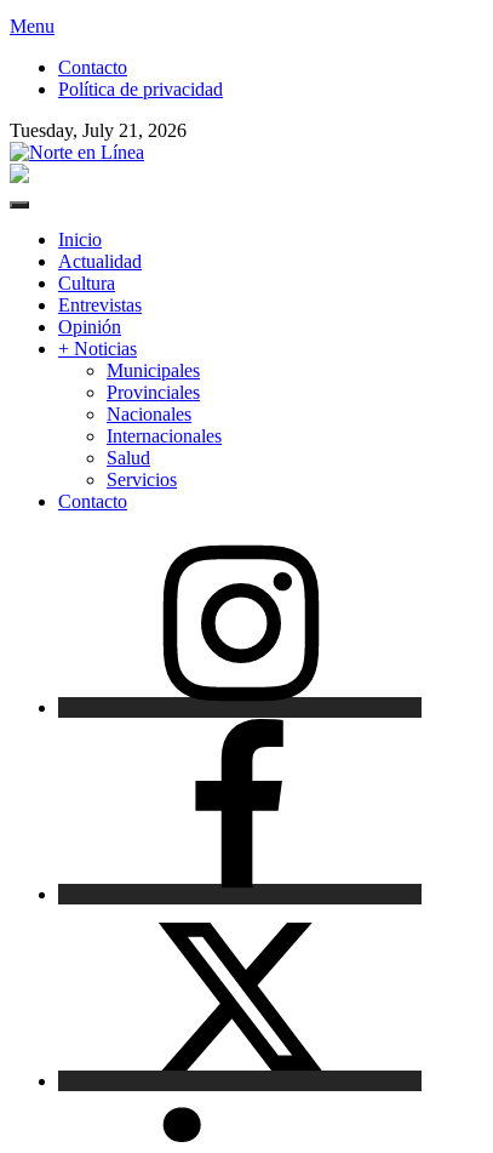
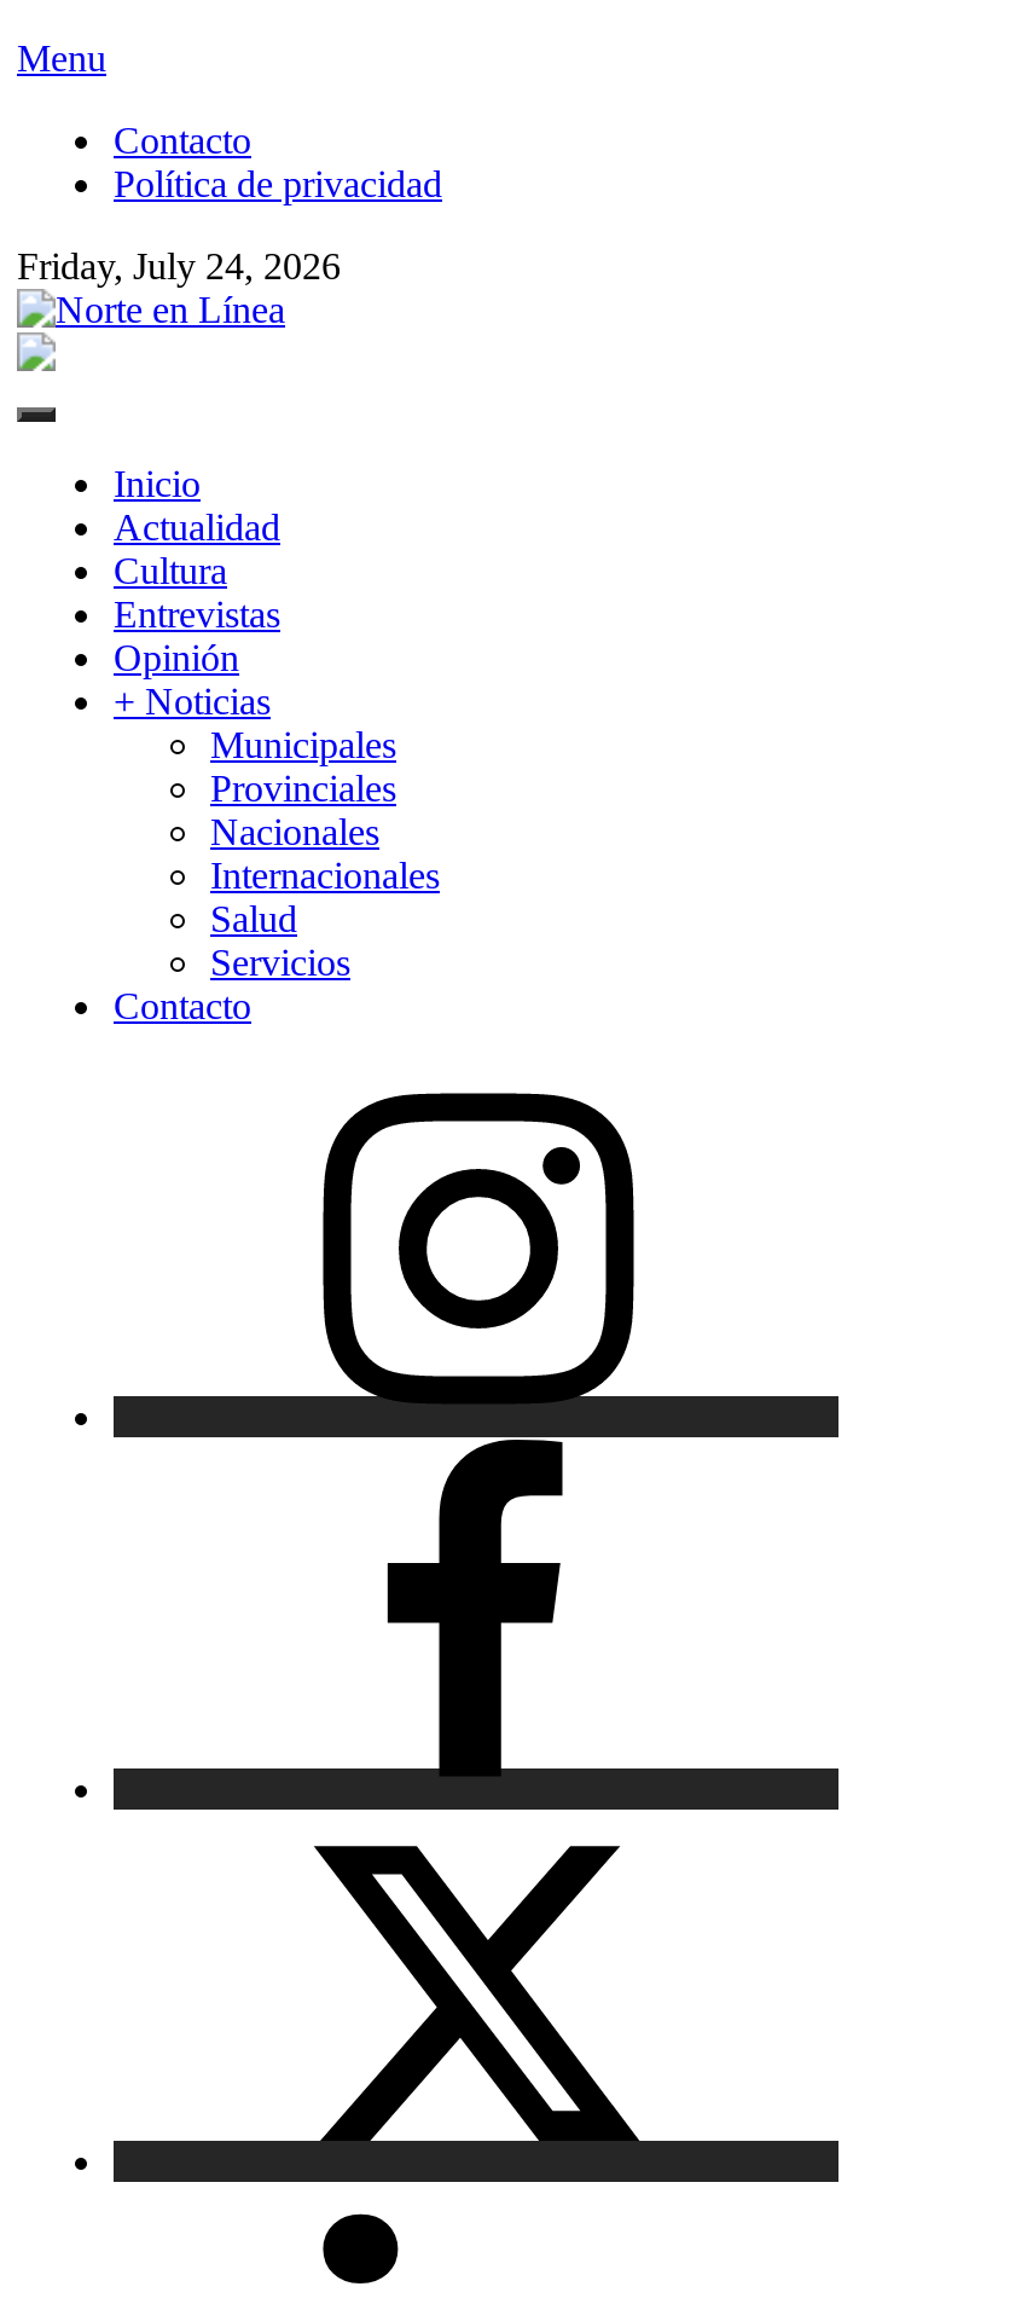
- Tuesday, July 21, 2026
+ Friday, July 24, 2026
